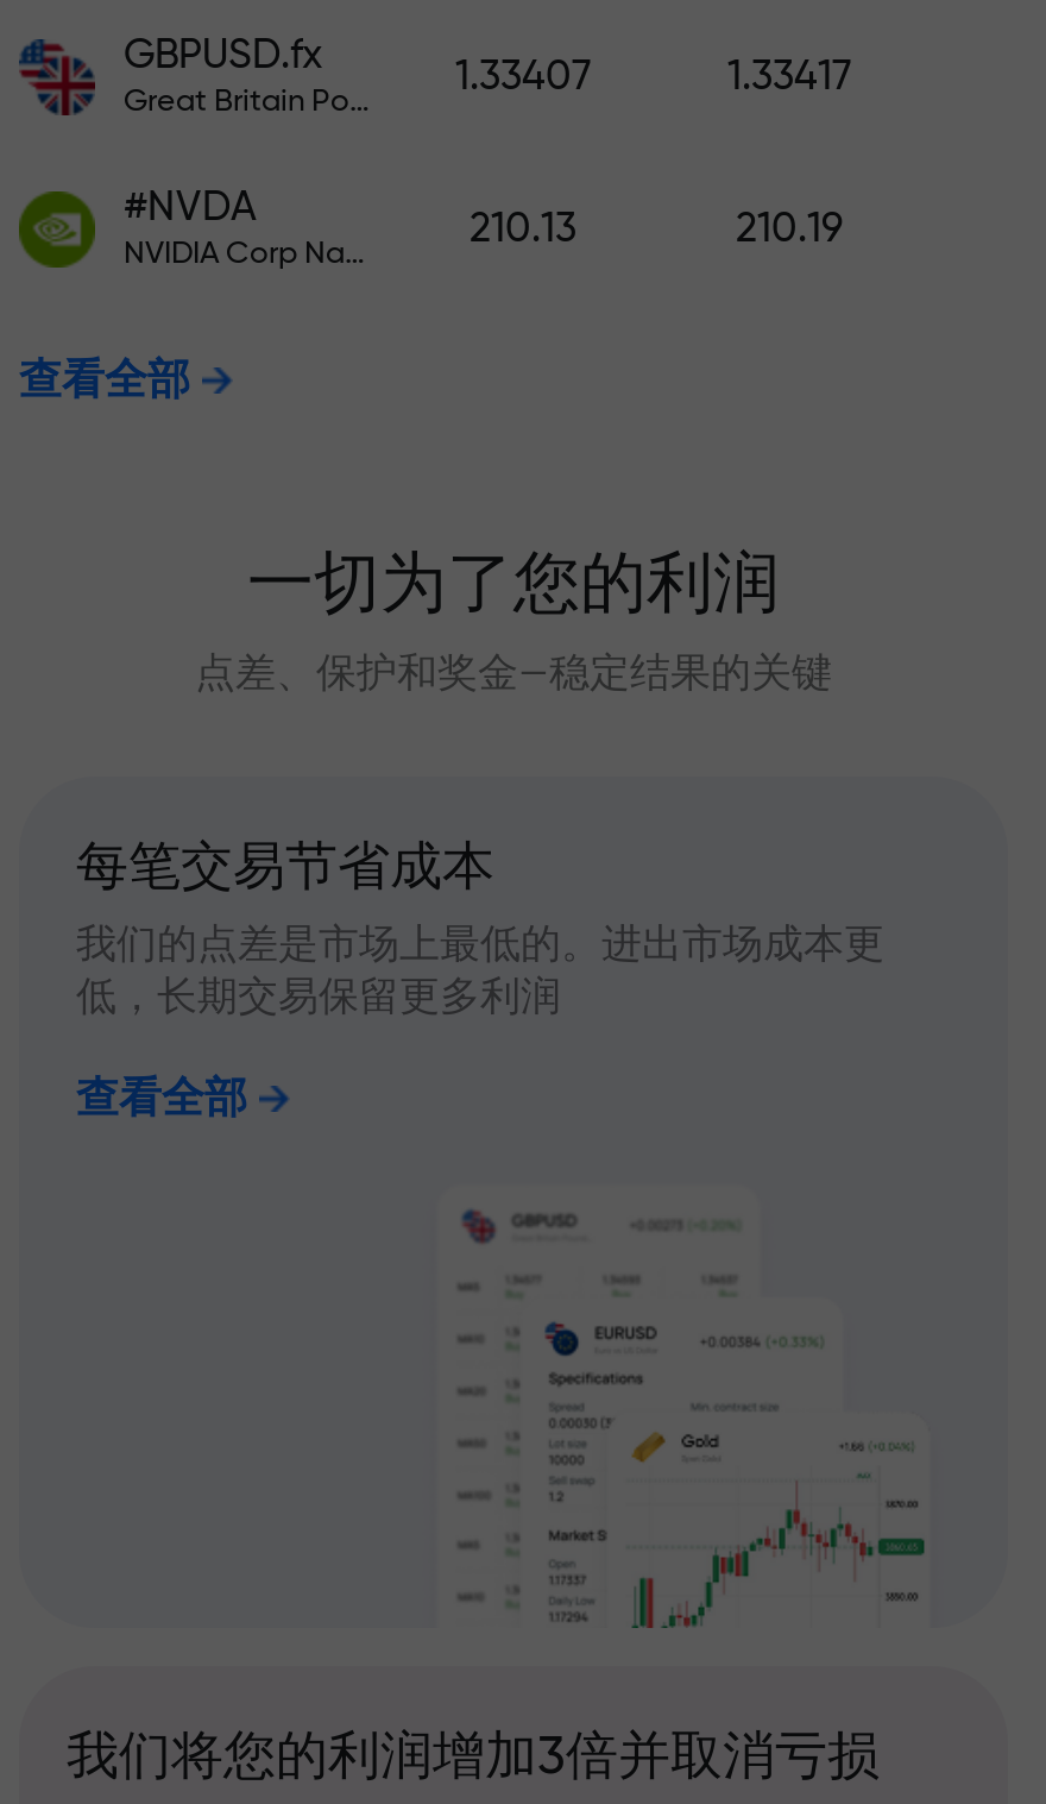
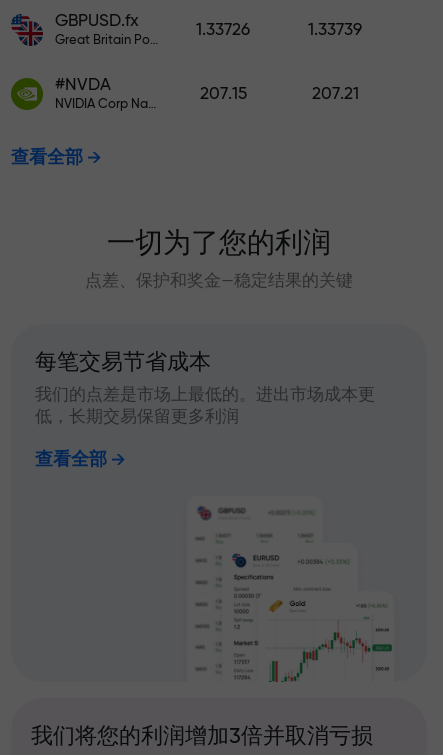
- 1.33407
+ 1.33726

- 1.33417
+ 1.33739

- 210.13
+ 207.15

- 210.19
+ 207.21
